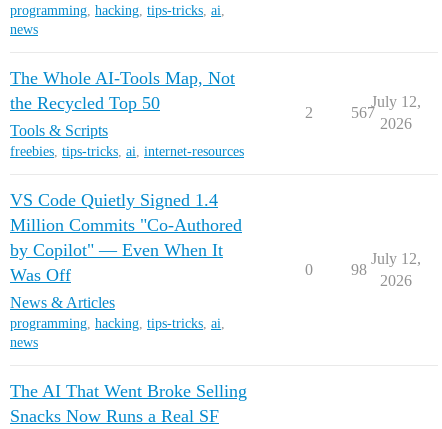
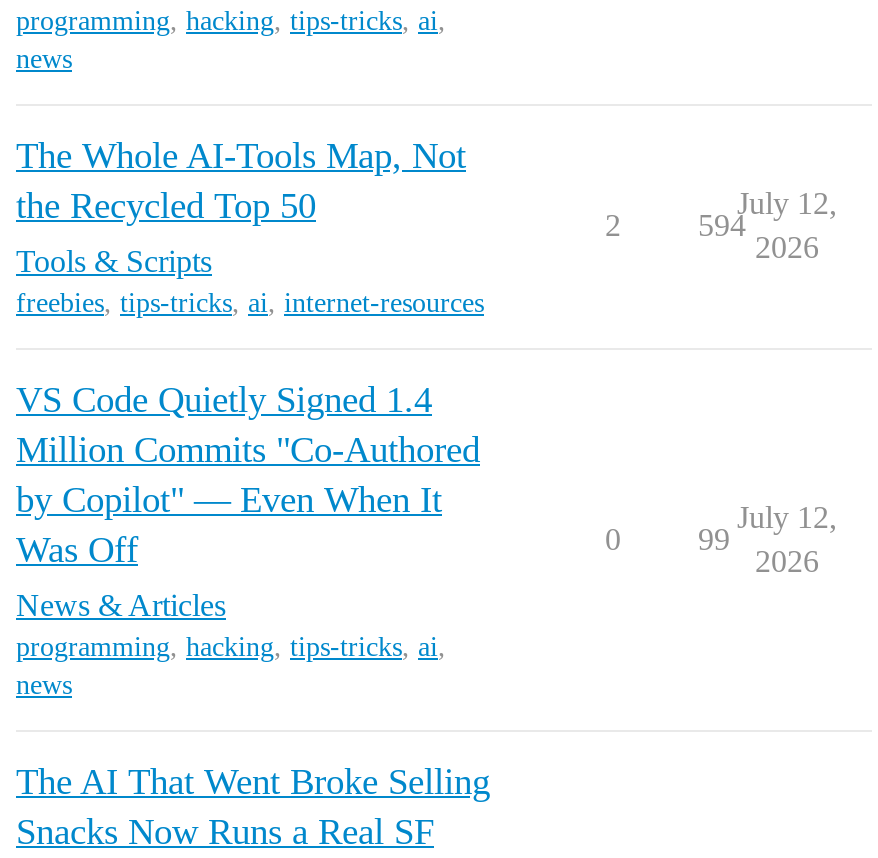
- 567
+ 594

- 98
+ 99
